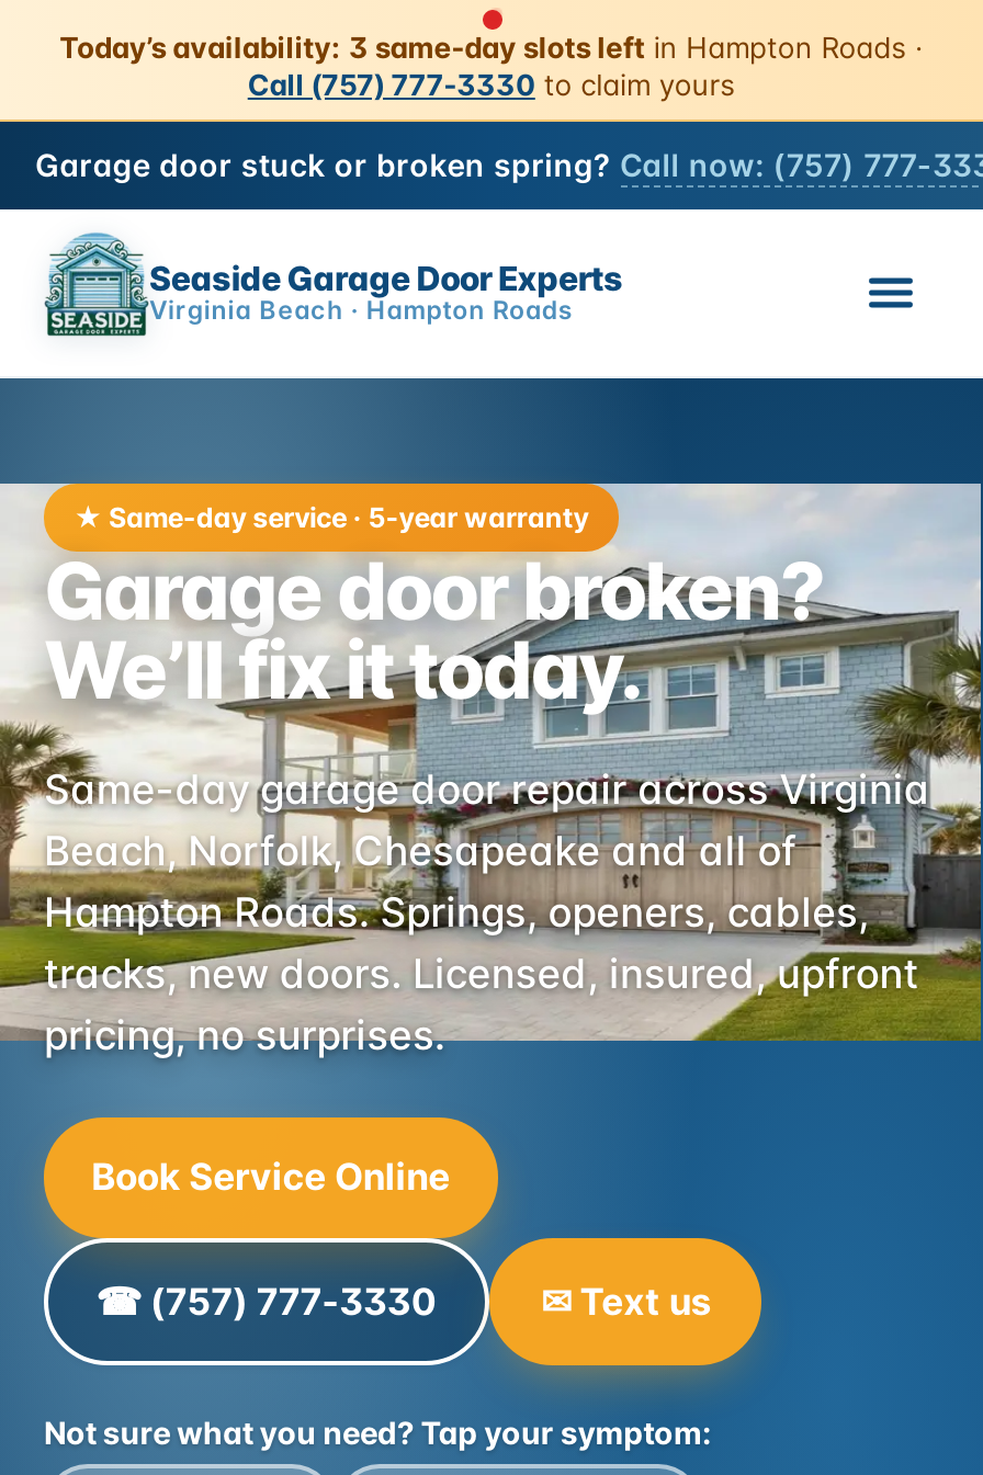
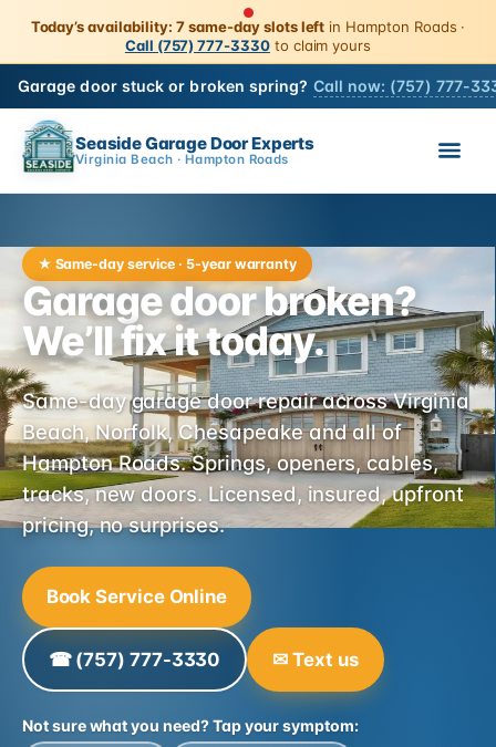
- Today’s availability: 3 same-day slots left in Hampton Roads ·
+ Today’s availability: 7 same-day slots left in Hampton Roads ·
